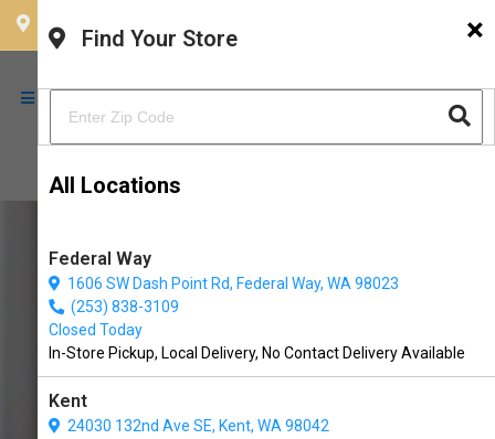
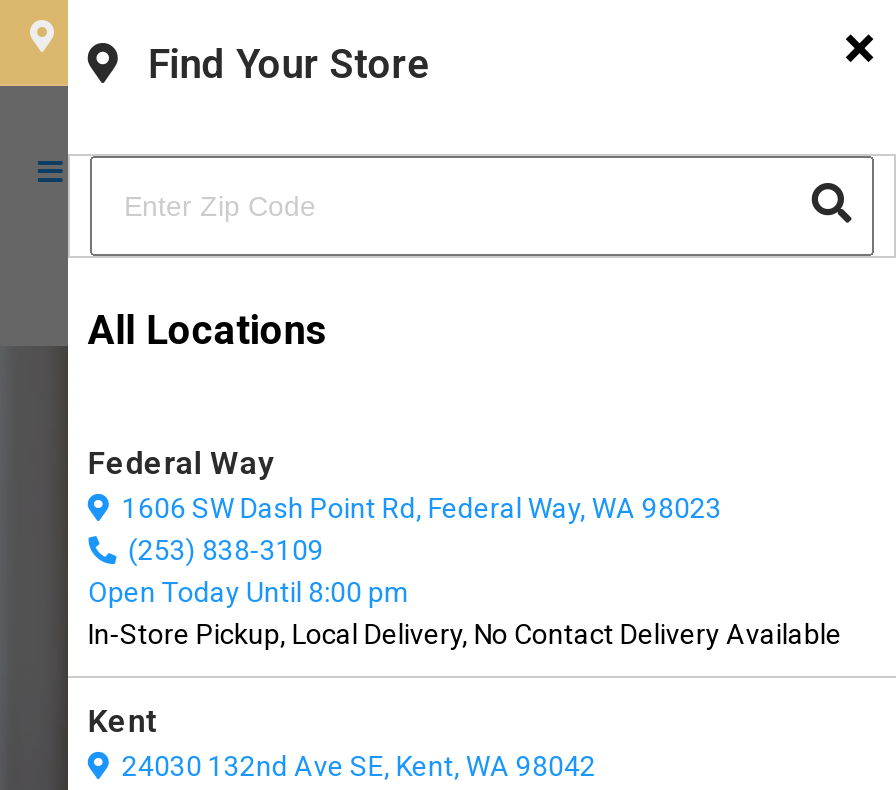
- Closed Today
+ Open Today Until 8:00 pm
